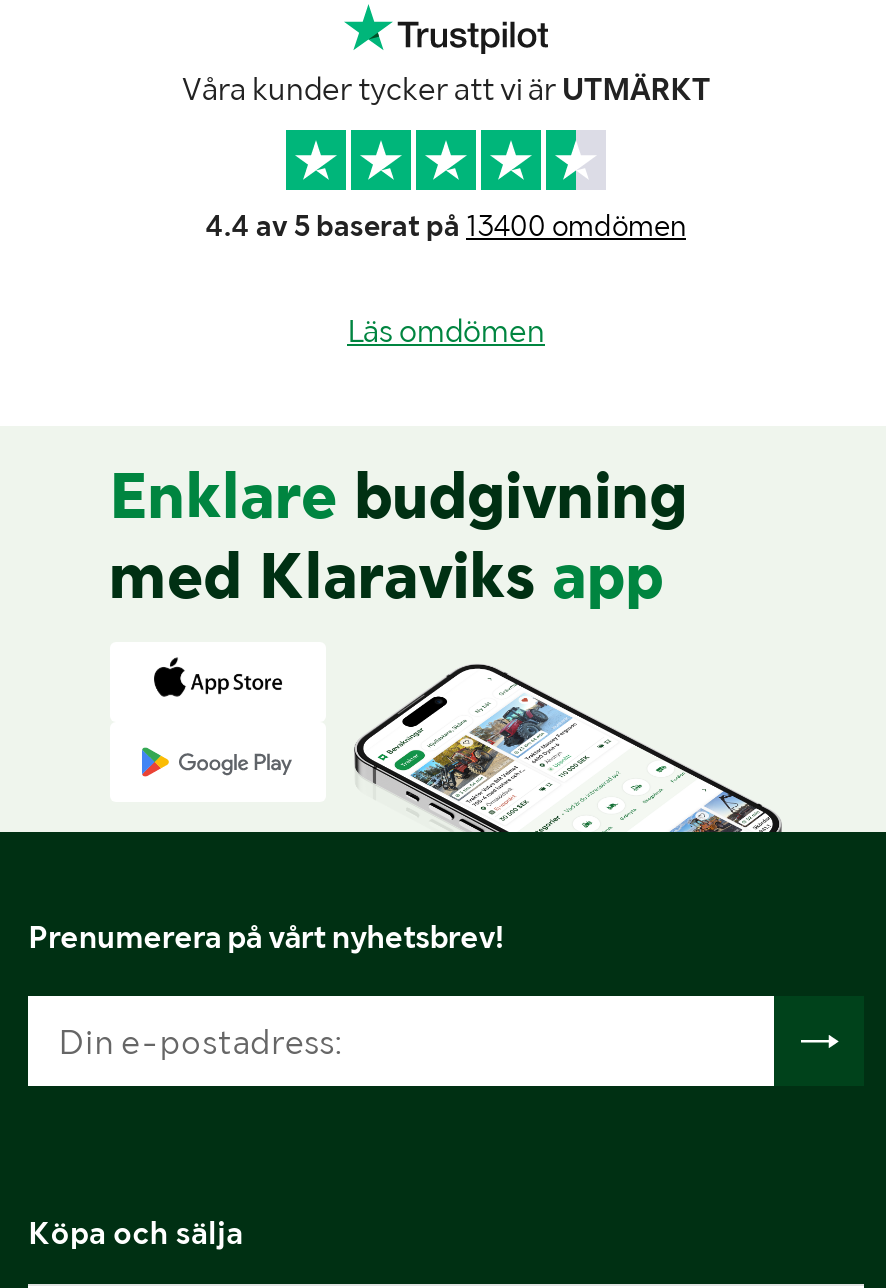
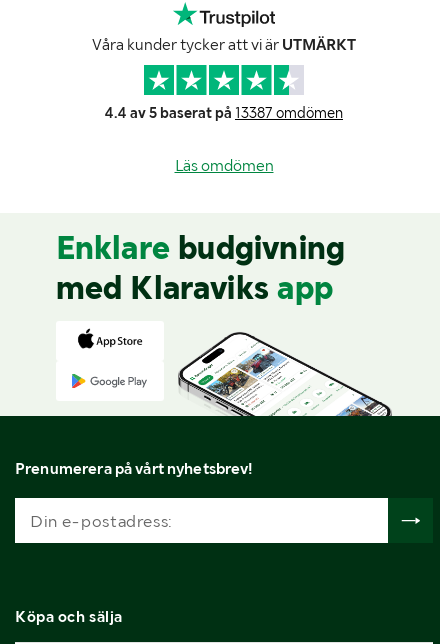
- 4.4 av 5 baserat på 13400 omdömen
+ 4.4 av 5 baserat på 13387 omdömen
